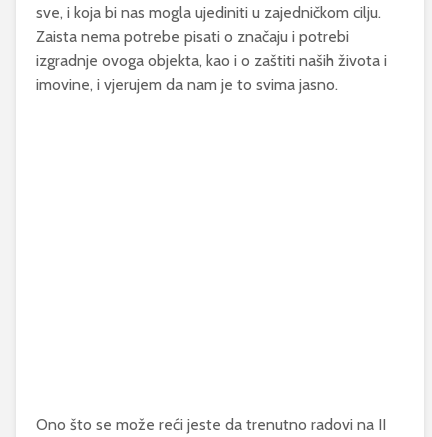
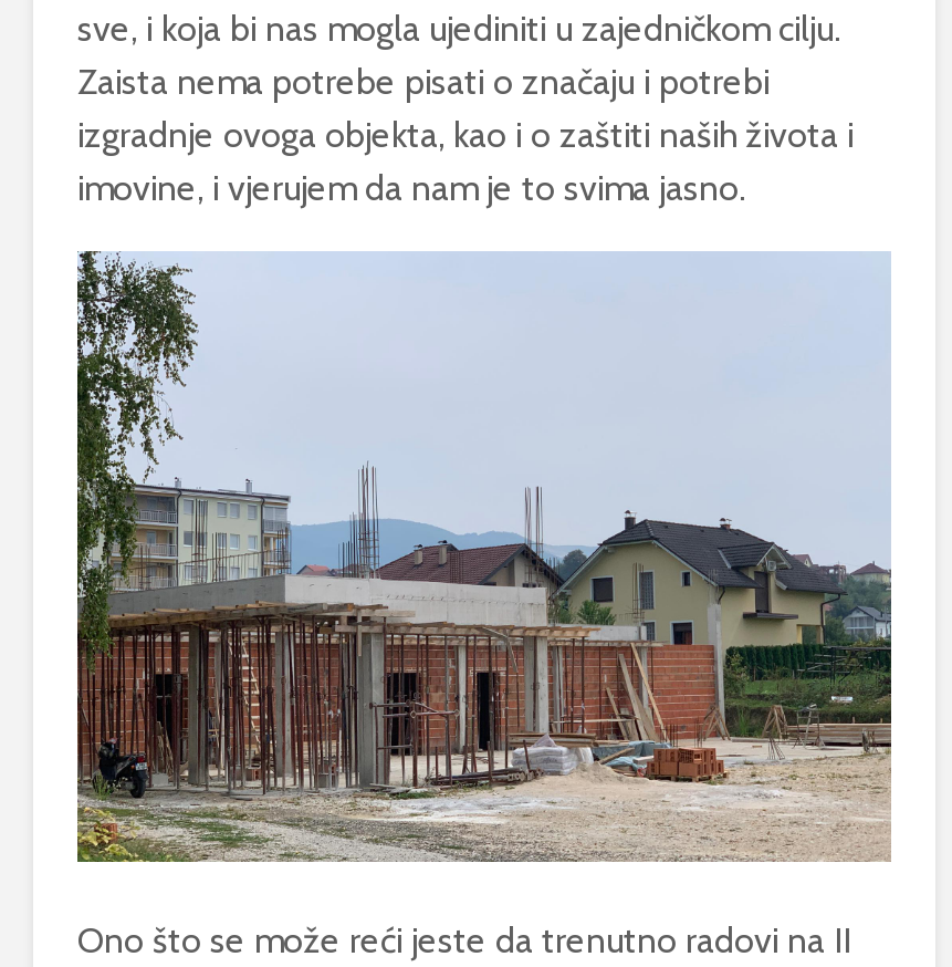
+ [image]
